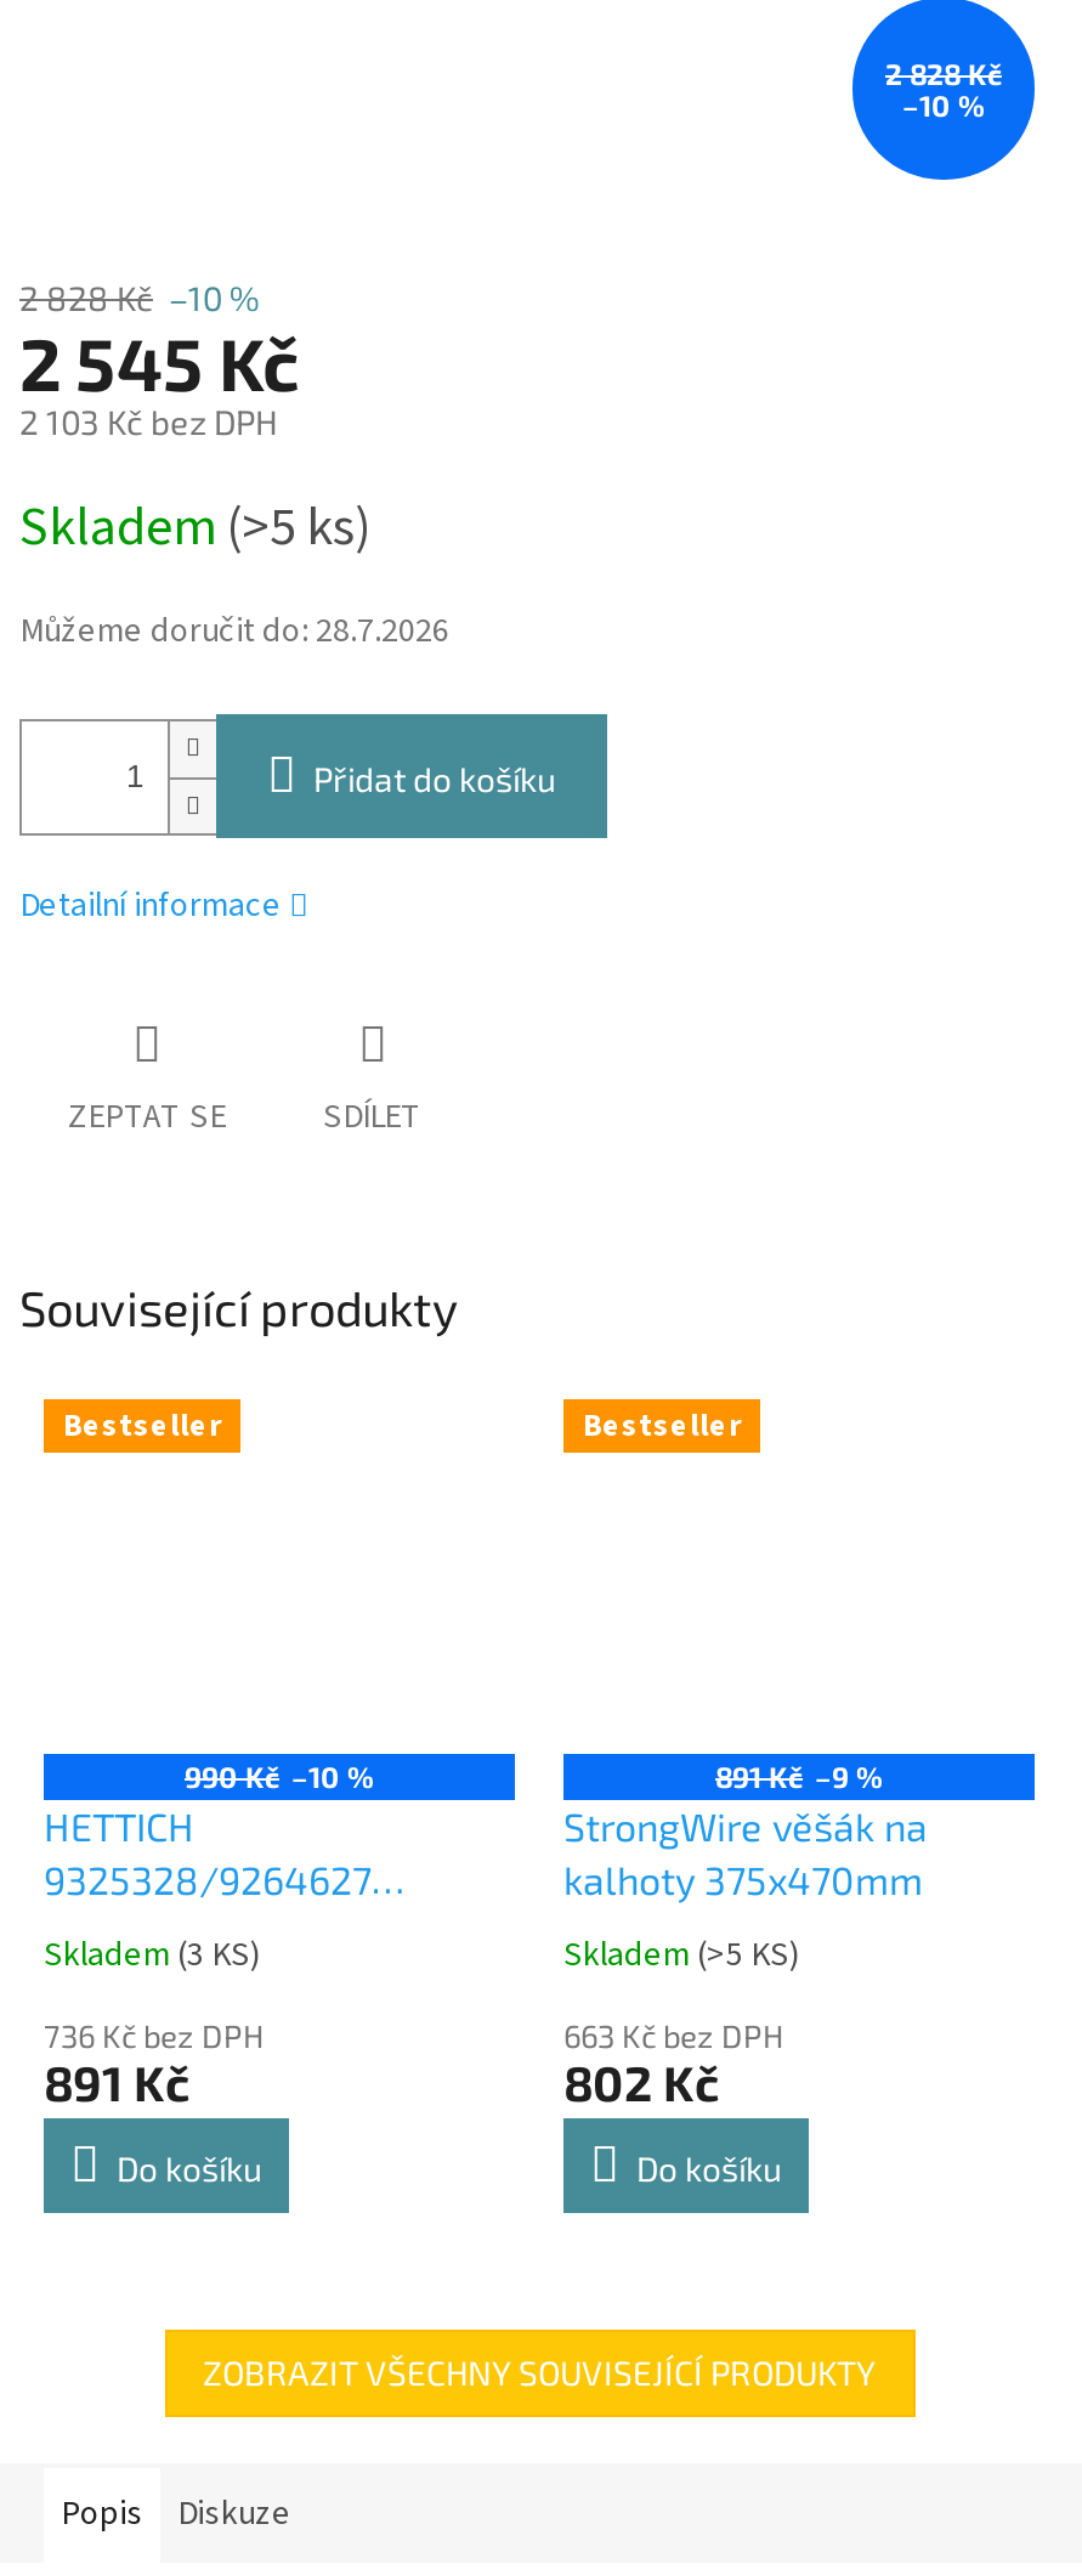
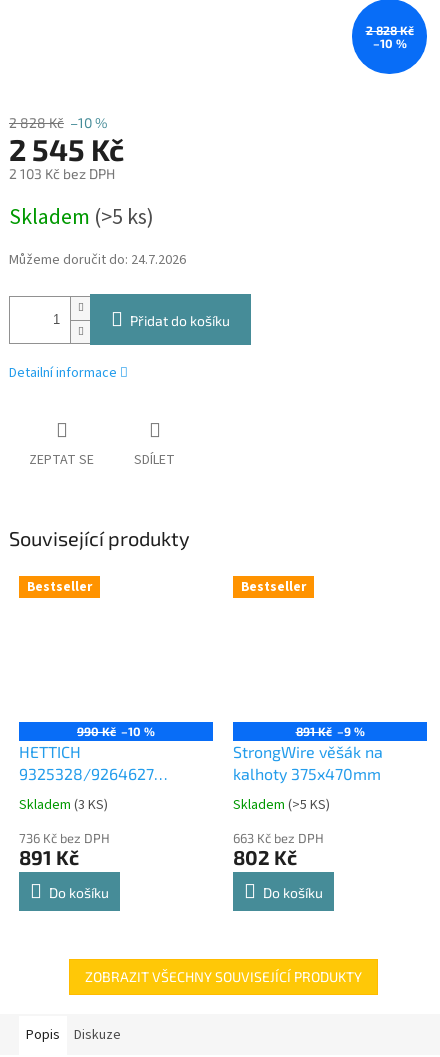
- Můžeme doručit do: 28.7.2026
+ Můžeme doručit do: 24.7.2026
